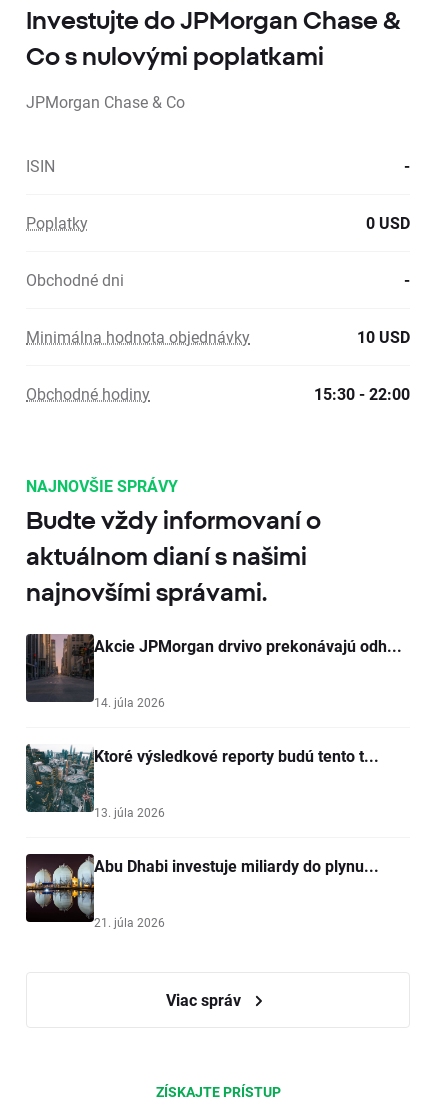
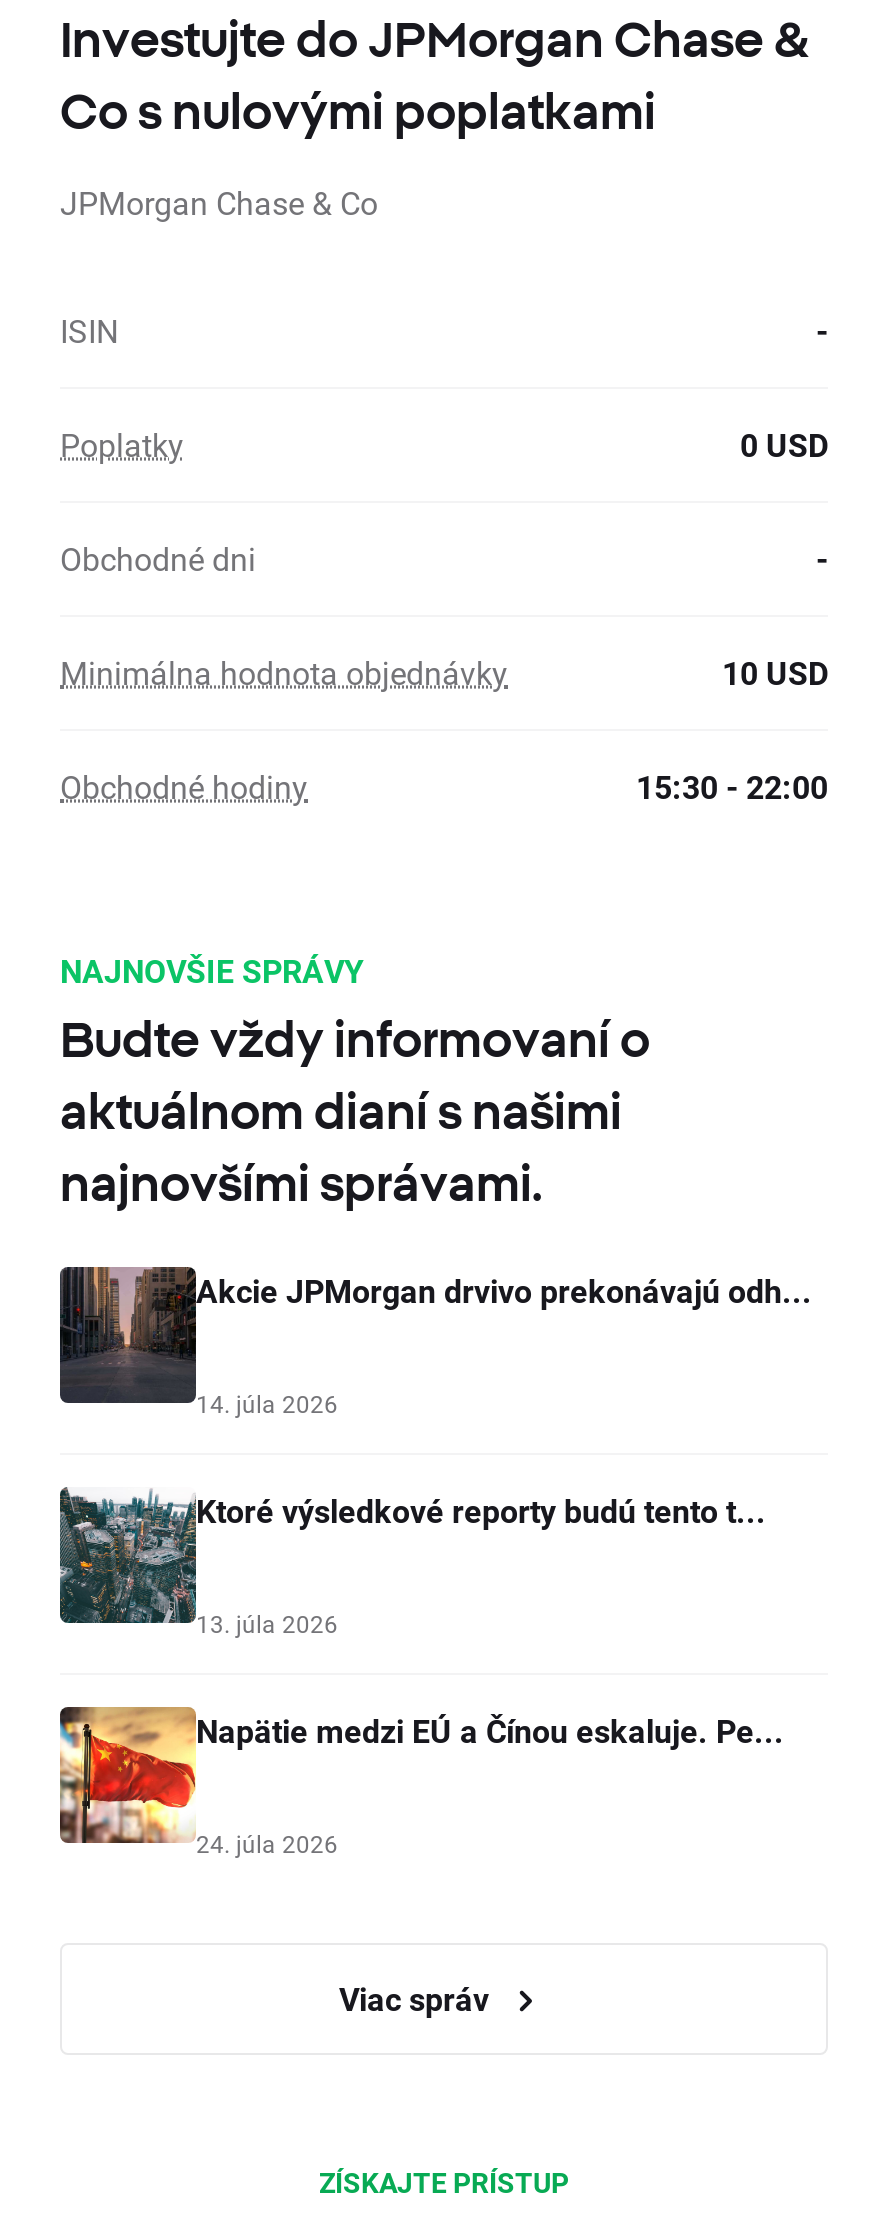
- [image]
- Abu Dhabi investuje miliardy do plynu...
+ [image]
+ Napätie medzi EÚ a Čínou eskaluje. Pe...

- 21. júla 2026
+ 24. júla 2026
